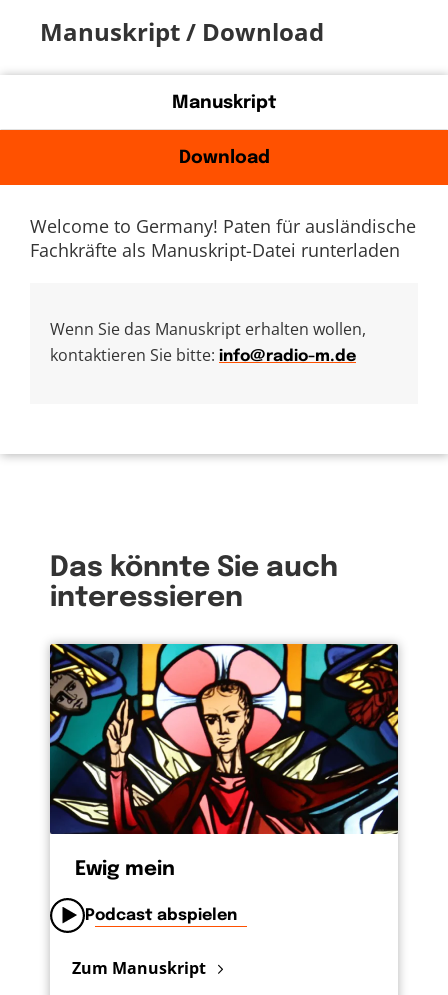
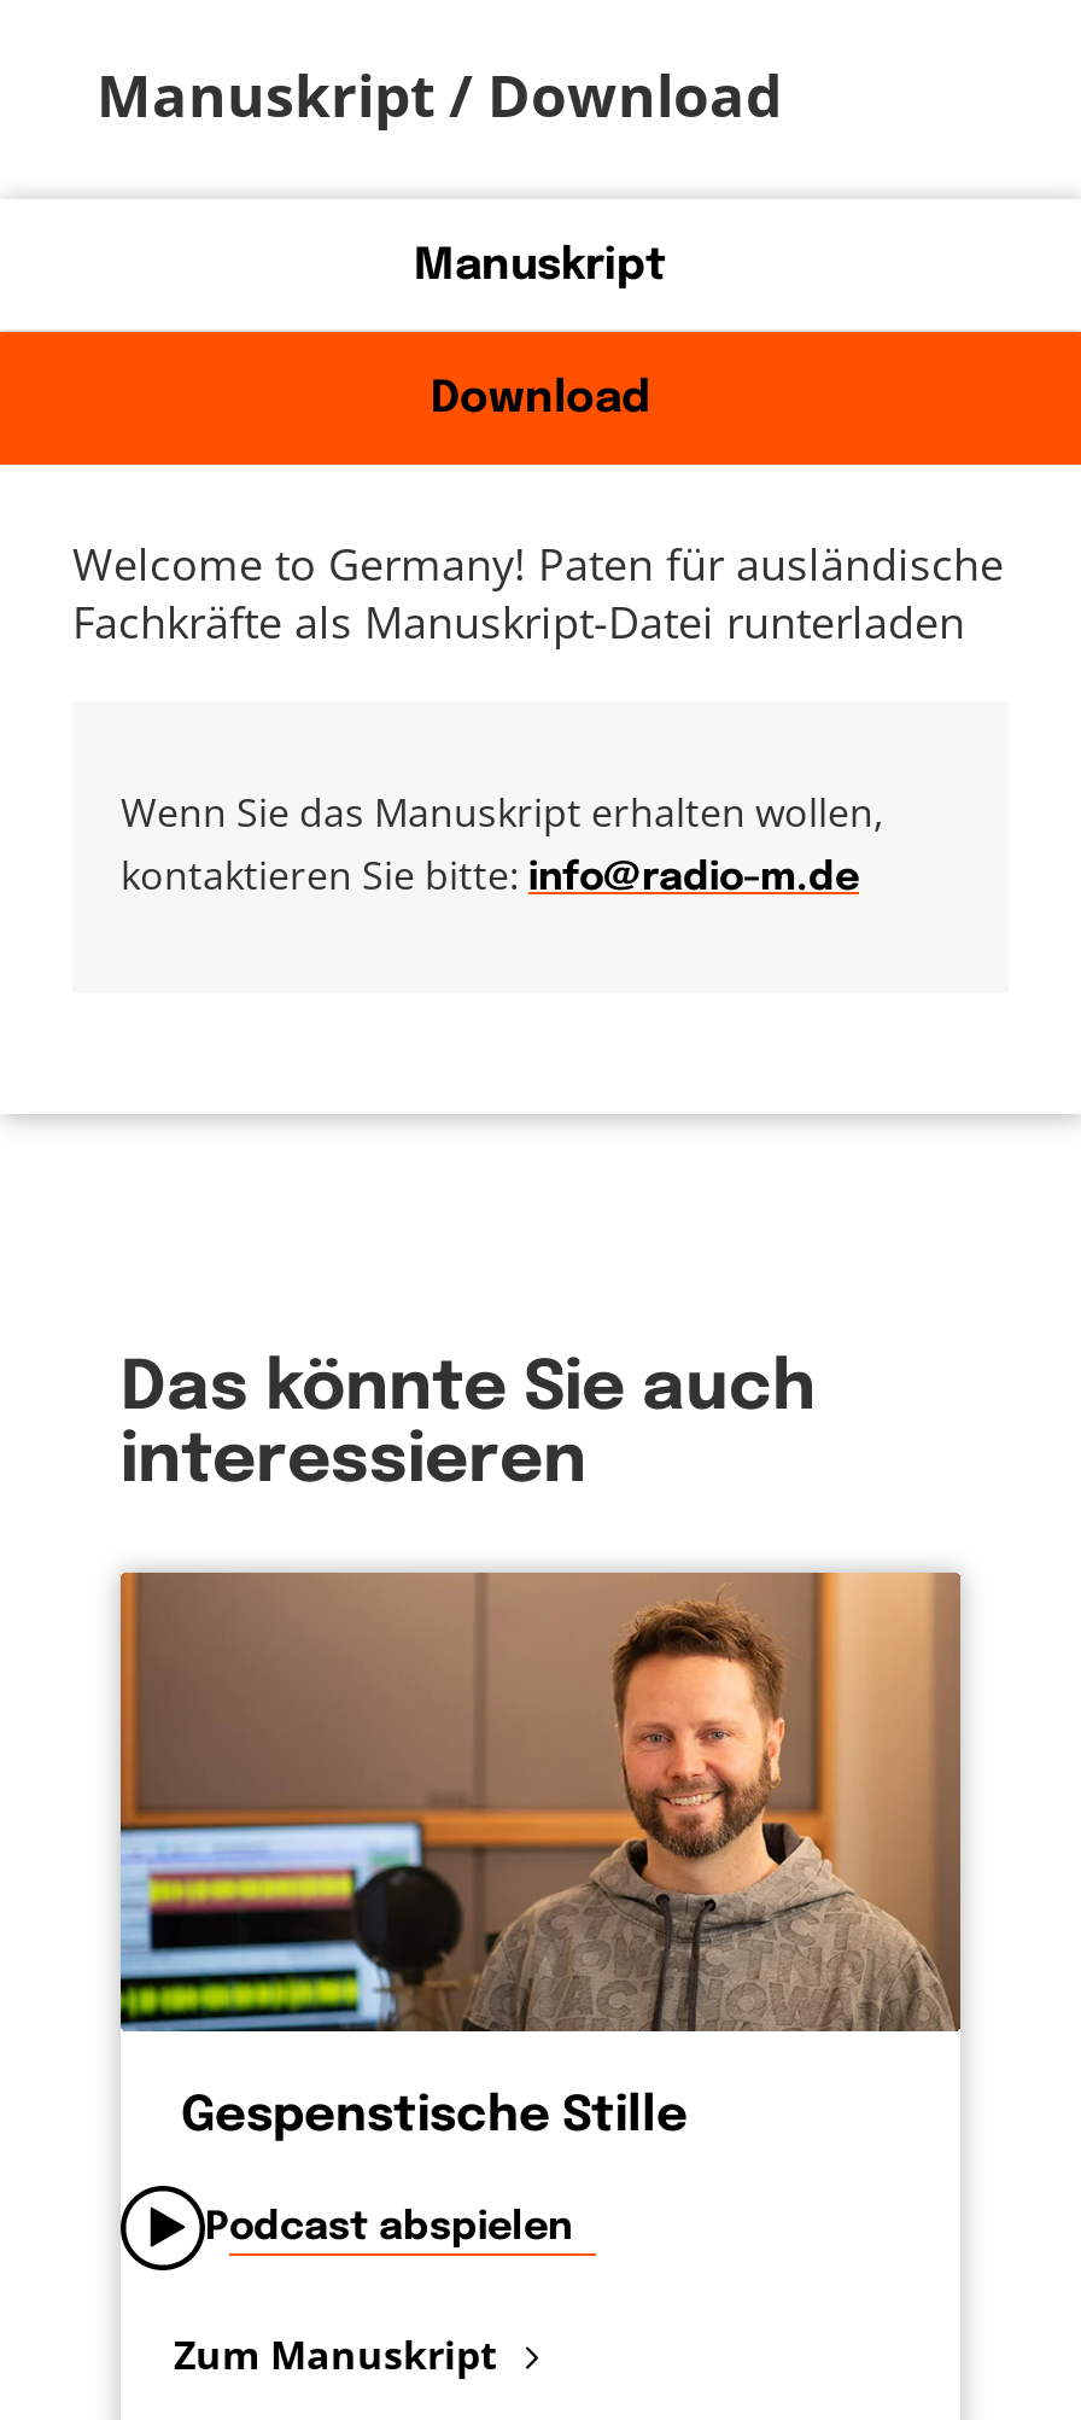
- [image]
- Ewig mein
+ [image]
+ Gespenstische Stille
